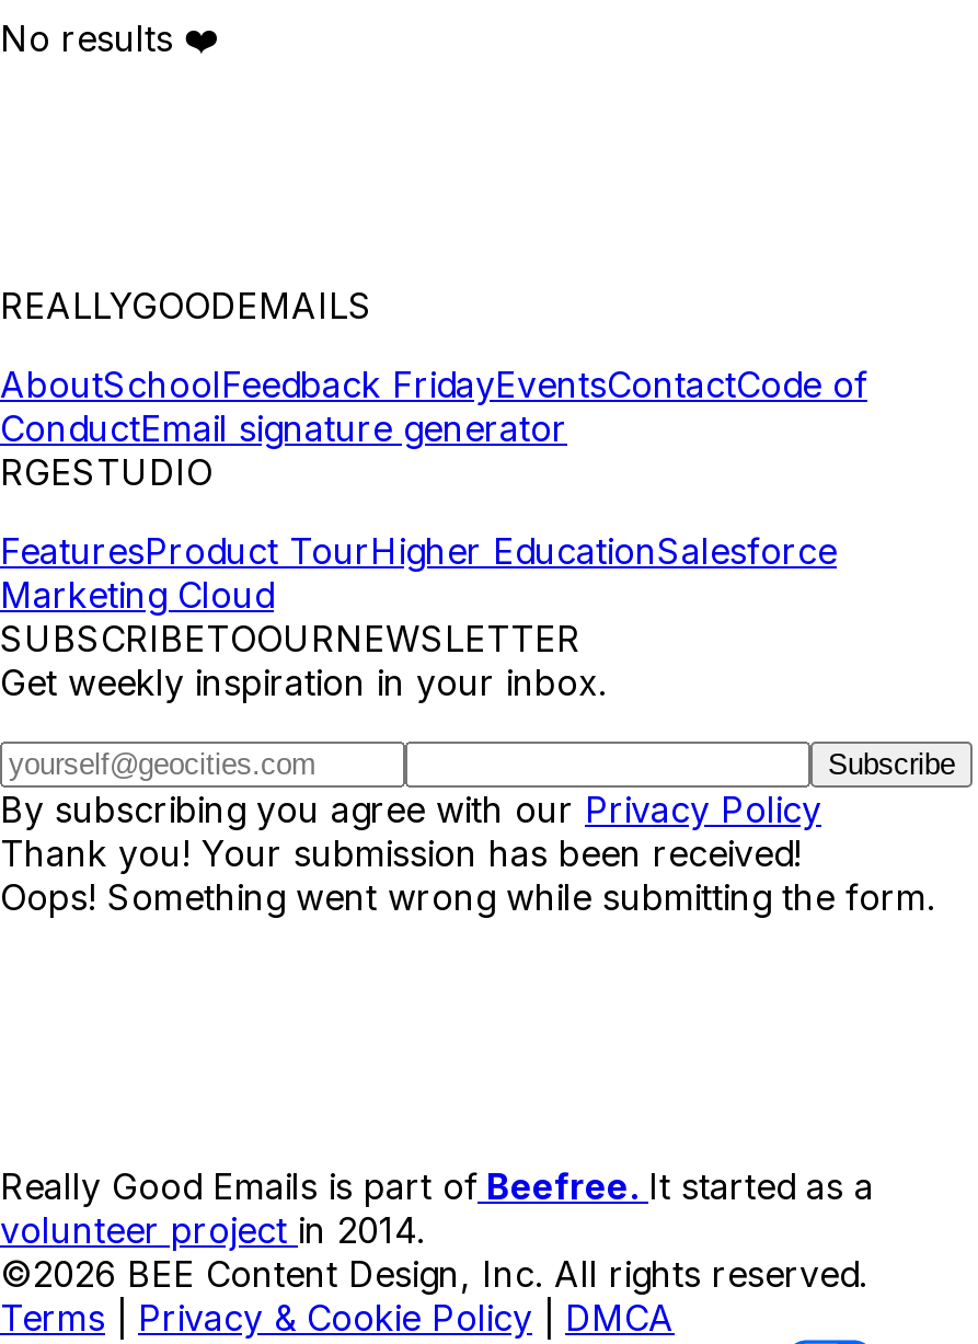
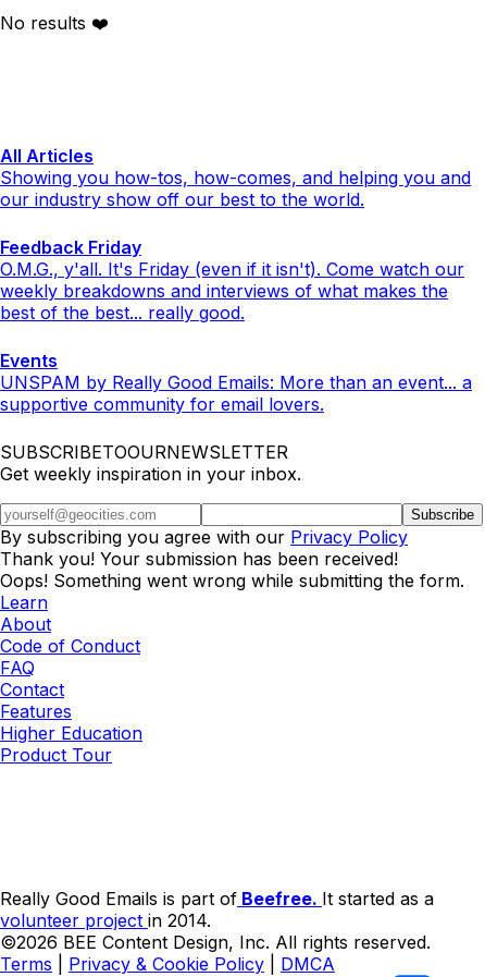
- REALLYGOODEMAILS
+ All Articles
+ Showing you how-tos, how-comes, and helping you and
+ our industry show off our best to the world.

- AboutSchoolFeedback FridayEventsContactCode of
- ConductEmail signature generator
- RGESTUDIO
+ Feedback Friday
+ O.M.G., y'all. It's Friday (even if it isn't). Come watch our
+ weekly breakdowns and interviews of what makes the
+ best of the best... really good.

- FeaturesProduct TourHigher EducationSalesforce
- Marketing Cloud
+ Events
+ UNSPAM by Really Good Emails: More than an event... a
+ supportive community for email lovers.

+ Learn
+ About
+ Code of Conduct
+ FAQ
+ Contact
+ Features
+ Higher Education
+ Product Tour
